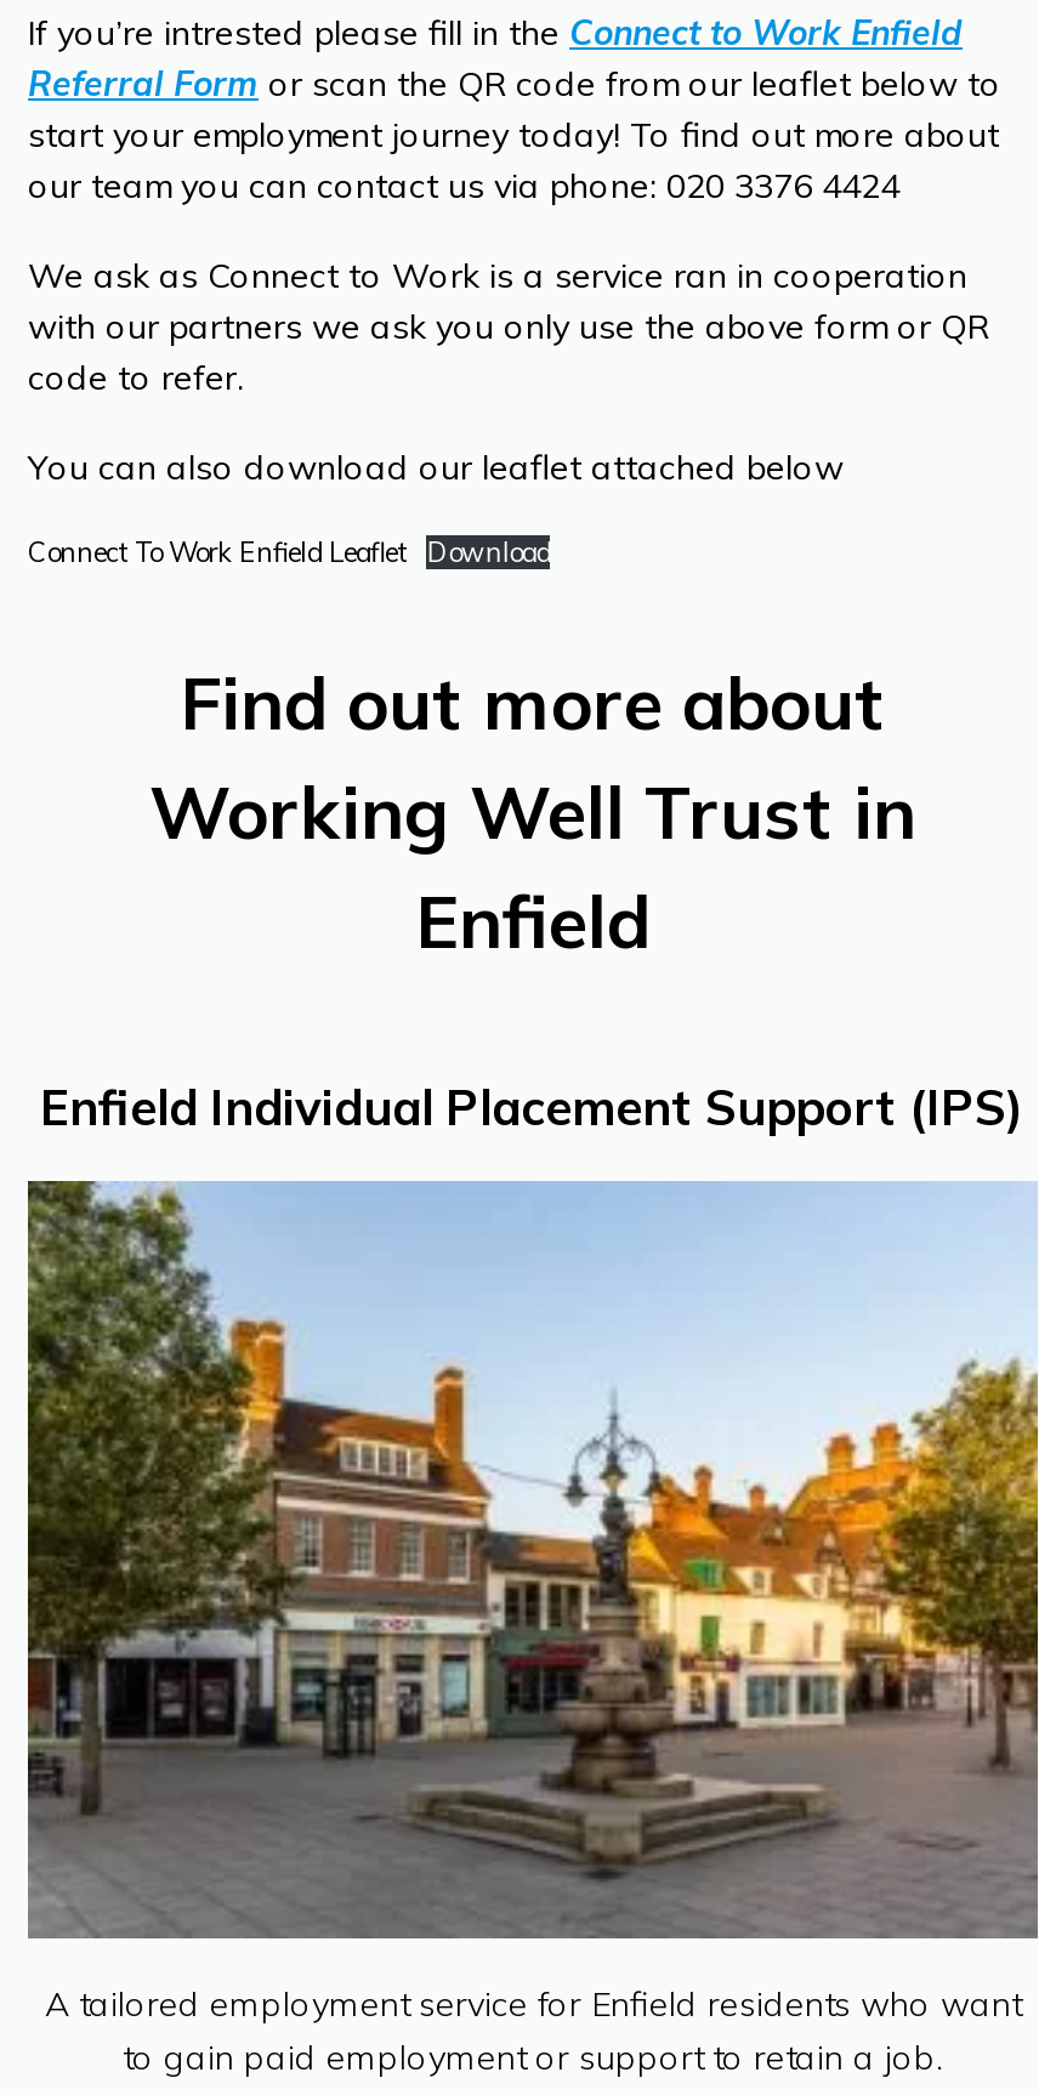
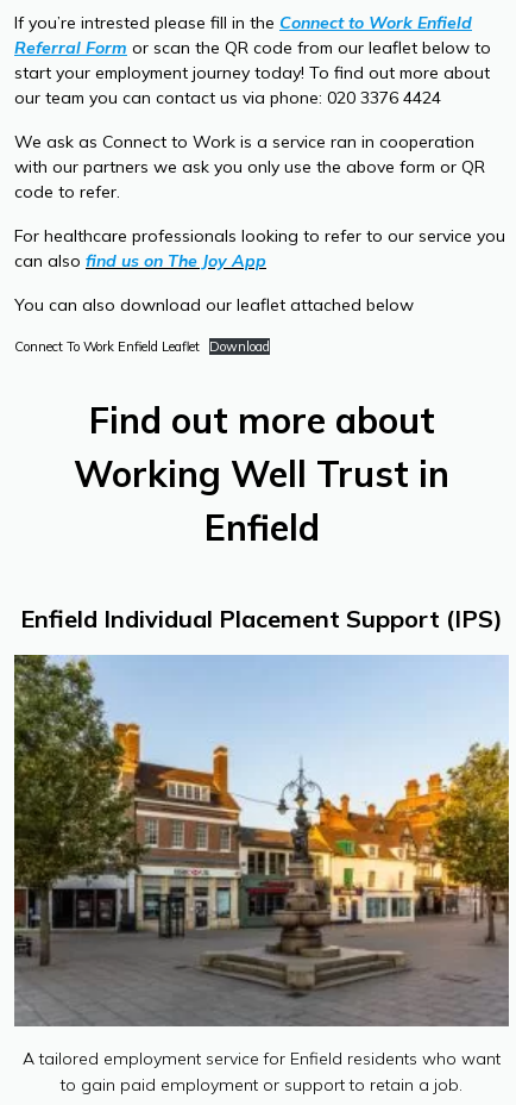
+ For healthcare professionals looking to refer to our service you
+ can also find us on The Joy App
